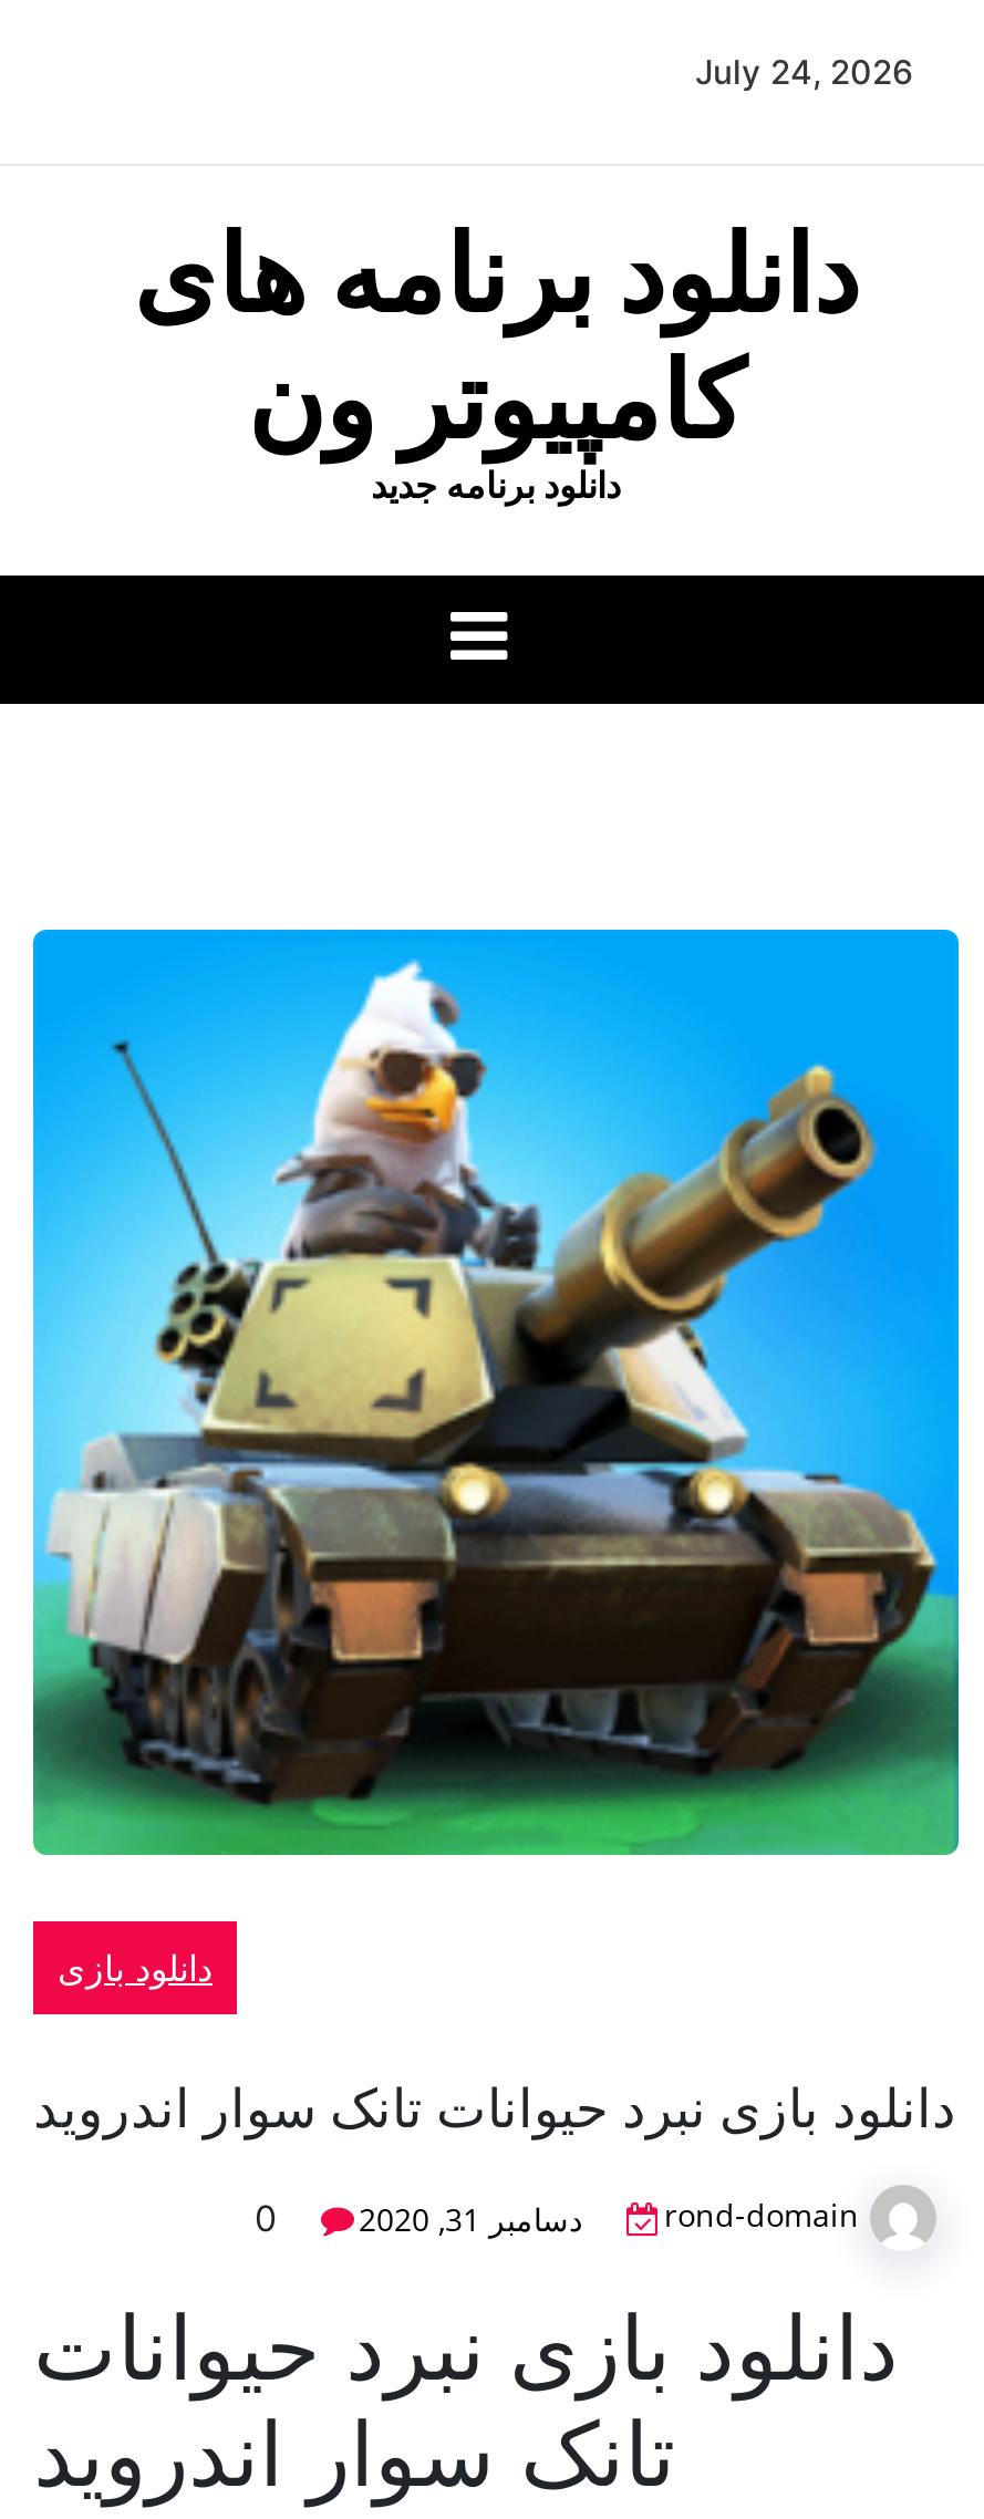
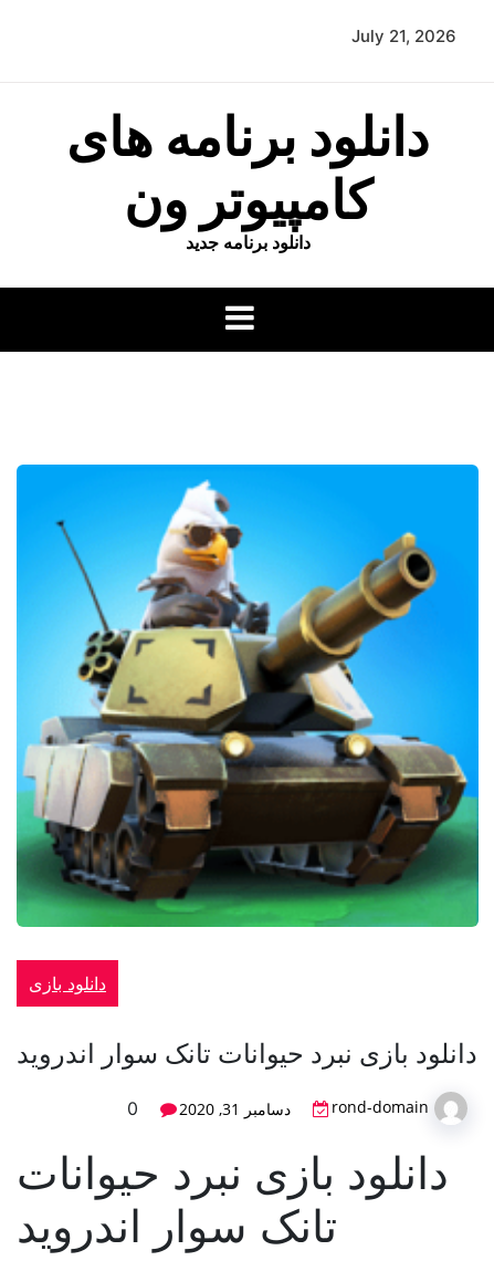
- July 24, 2026
+ July 21, 2026
